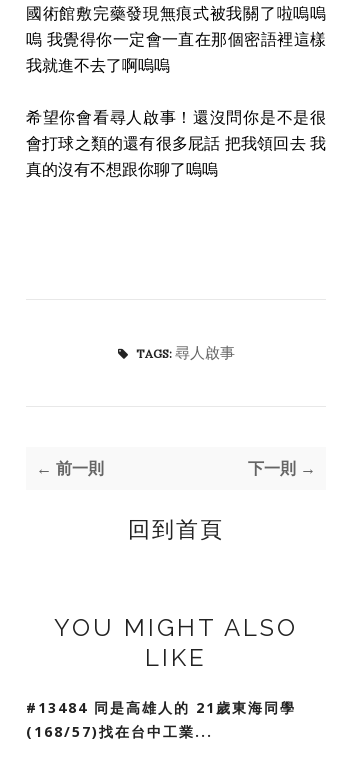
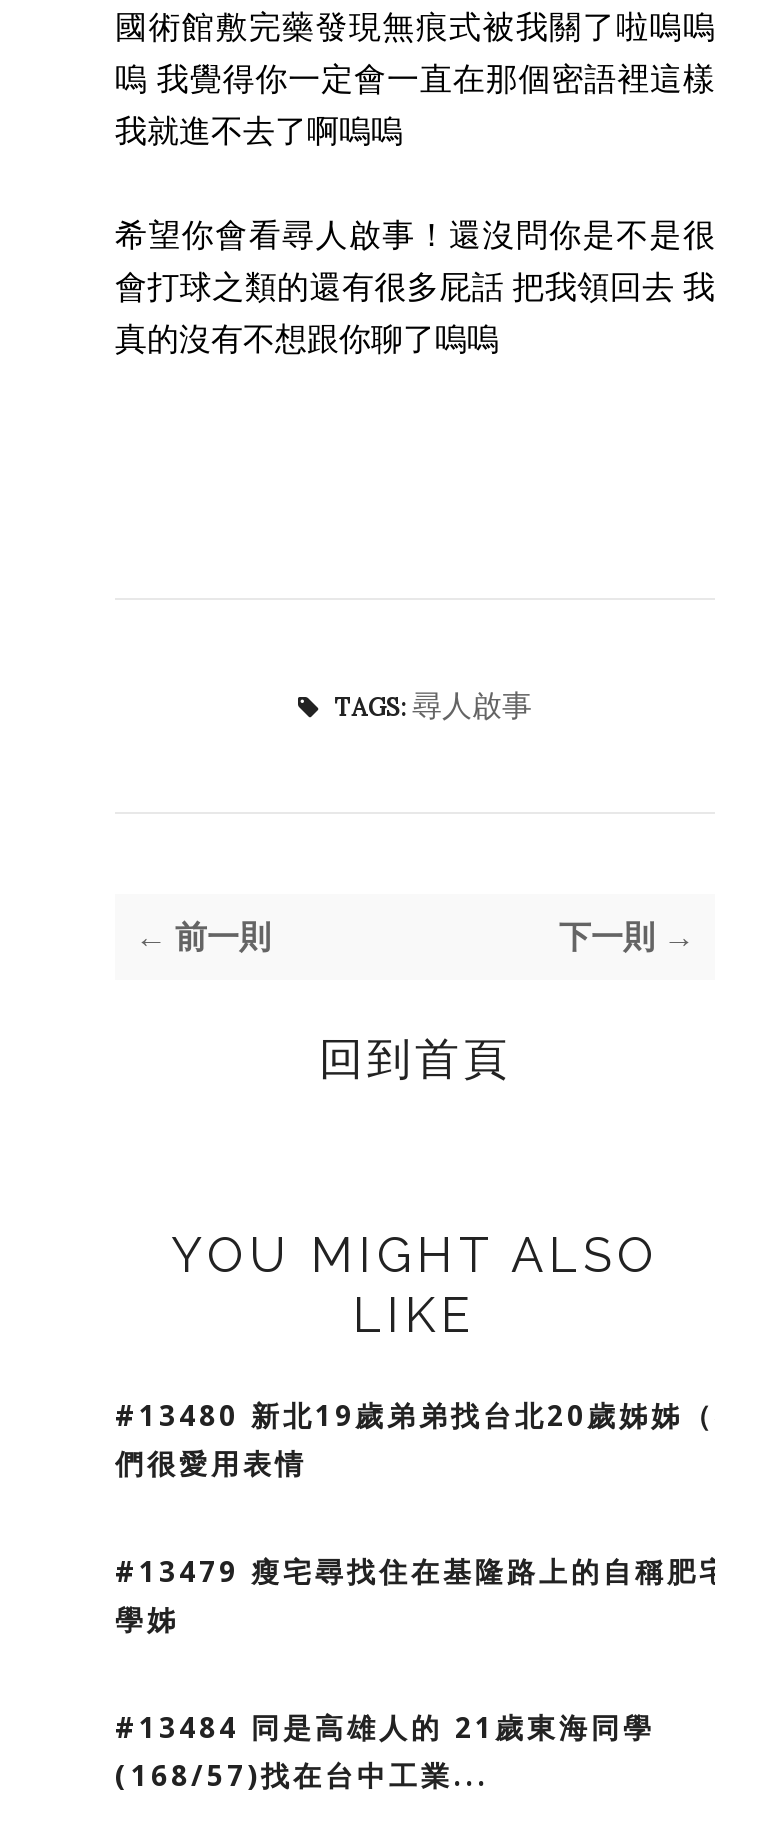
+ #13480 新北19歲弟弟找台北20歲姊姊（我
+ 們很愛用表情
+ #13479 瘦宅尋找住在基隆路上的自稱肥宅
+ 學姊
